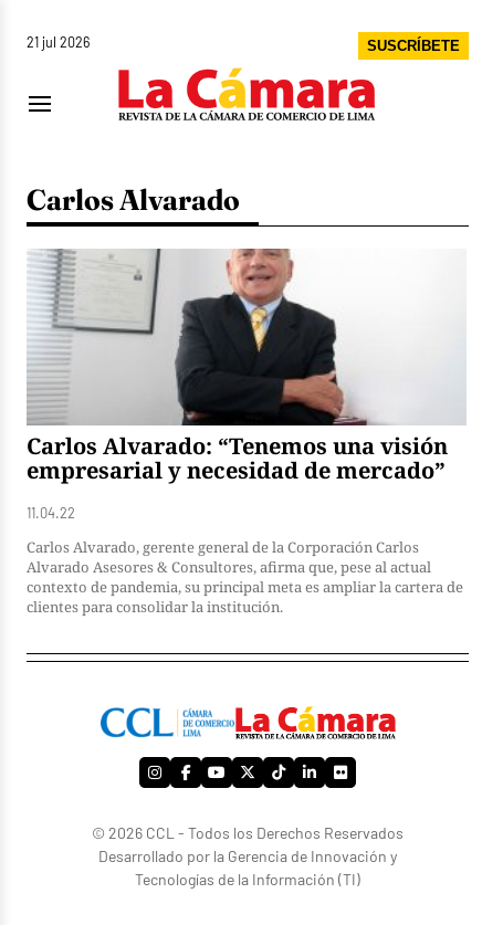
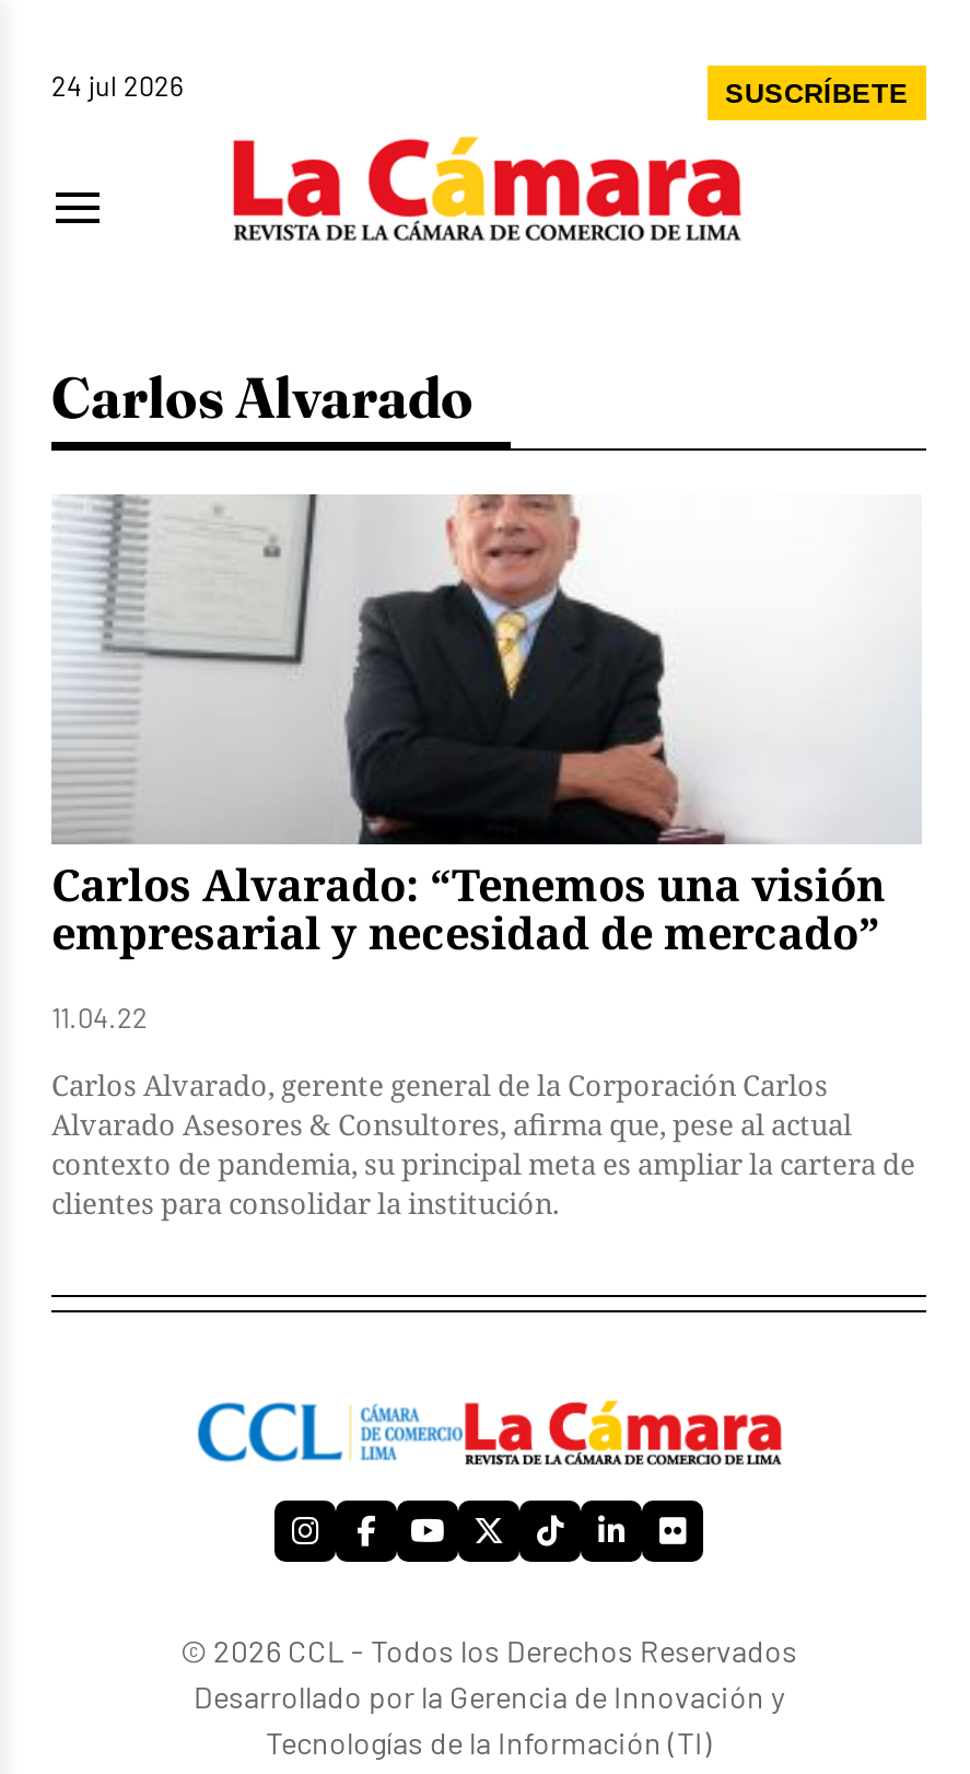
- 21 jul 2026
+ 24 jul 2026
